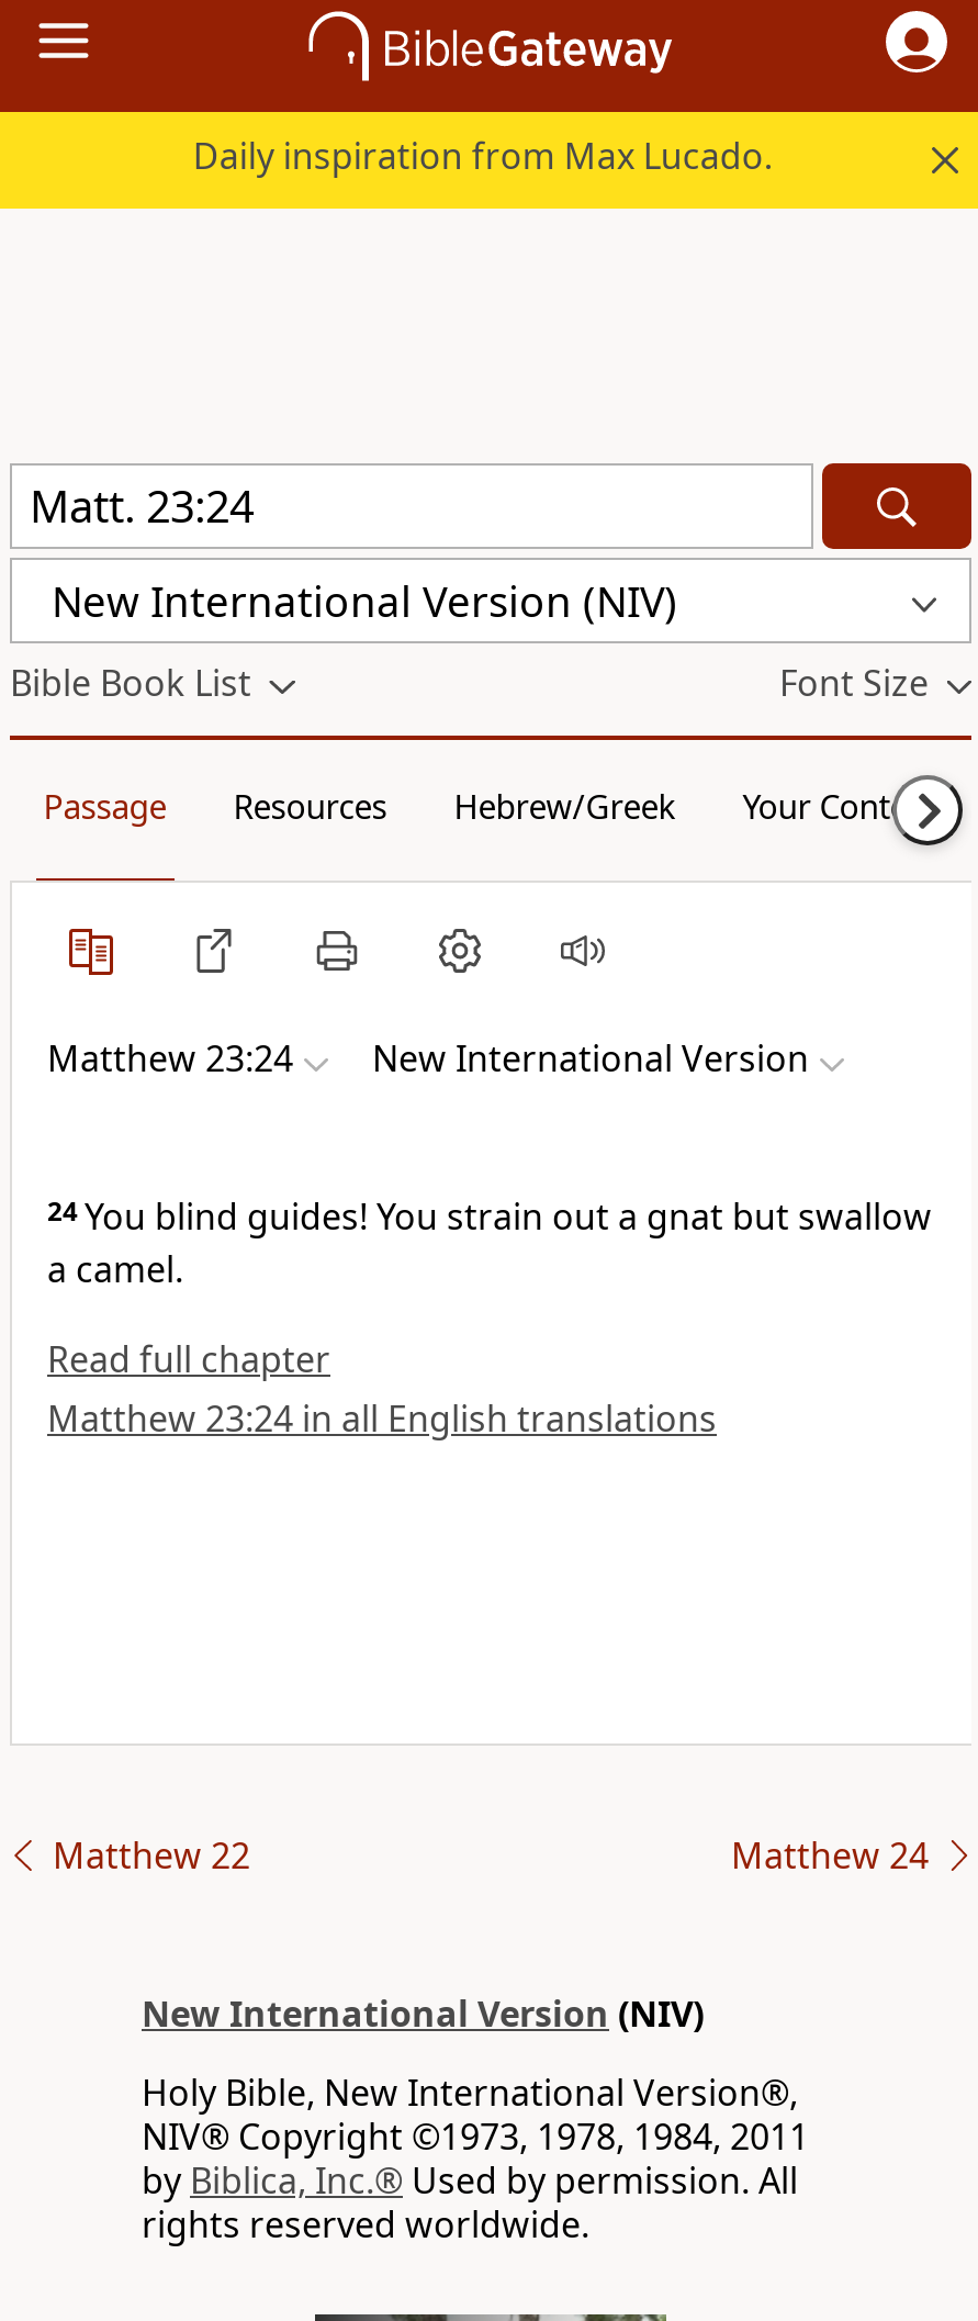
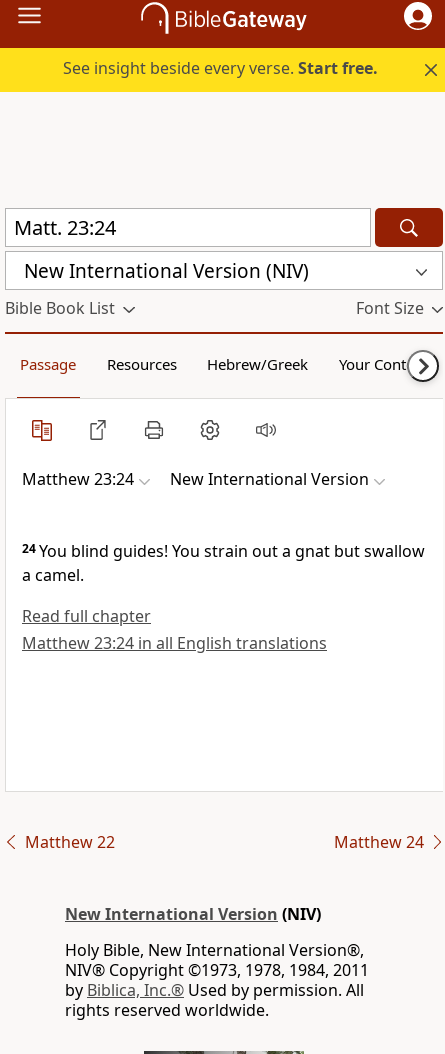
- Daily inspiration from Max Lucado.
+ See insight beside every verse. Start free.
